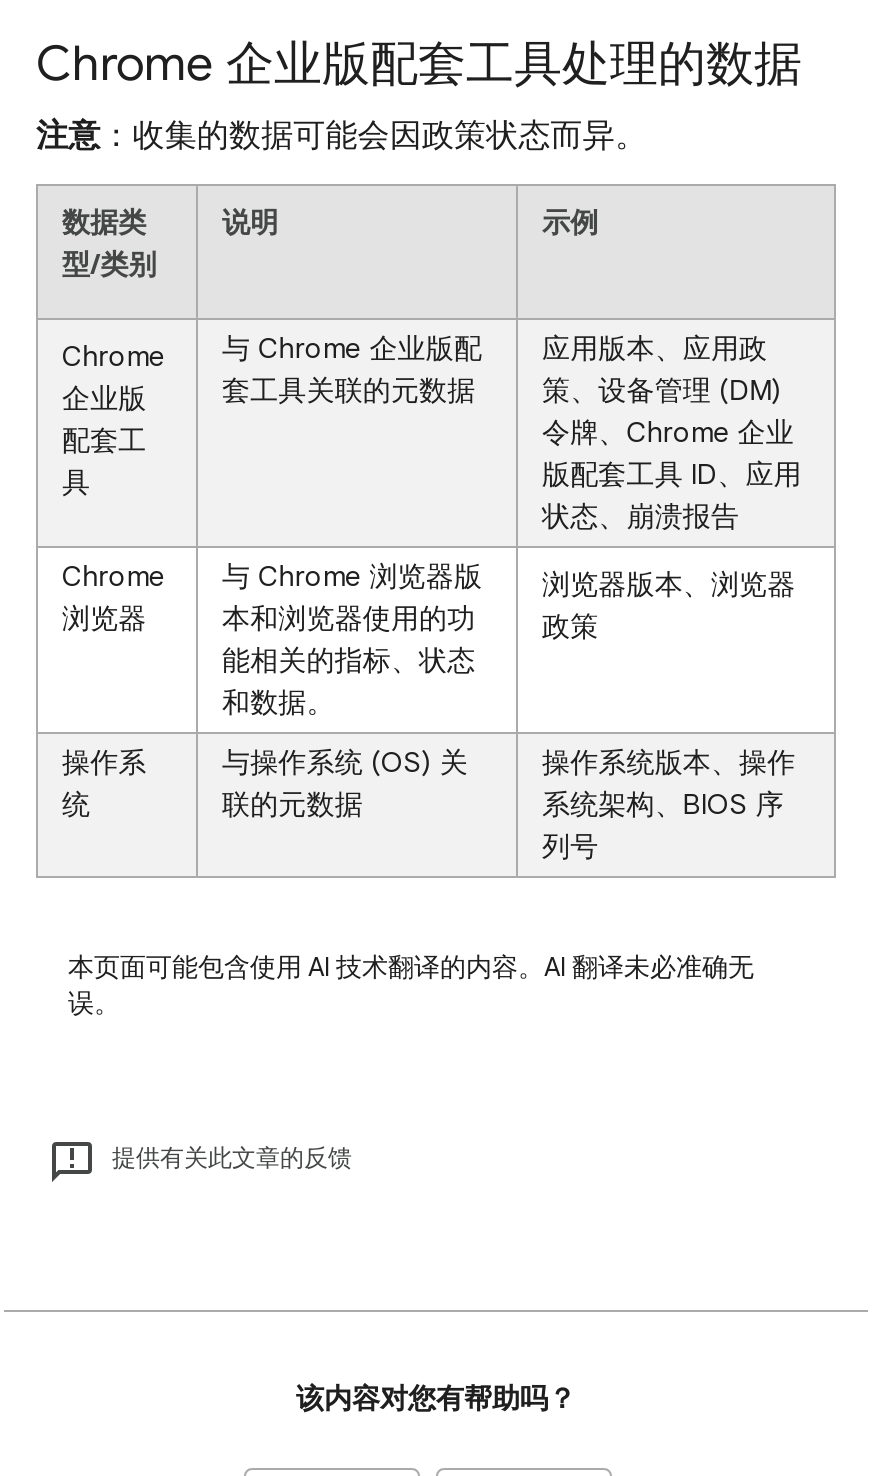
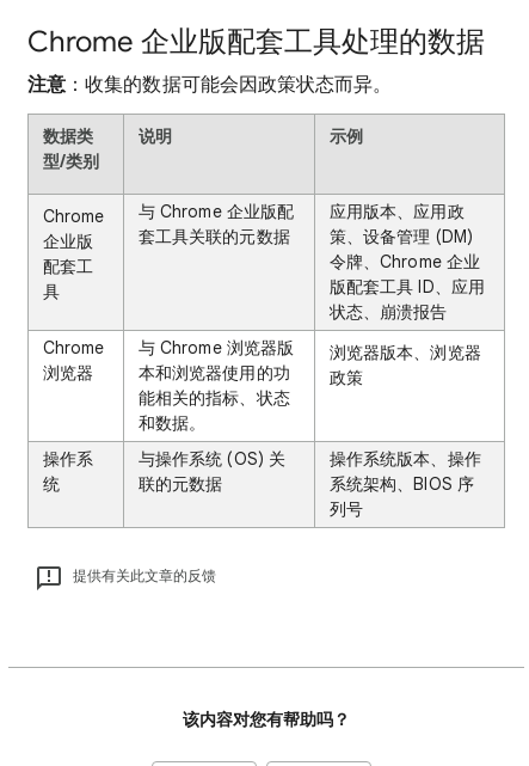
- 本页面可能包含使用 AI 技术翻译的内容。AI 翻译未必准确无
- 误。
